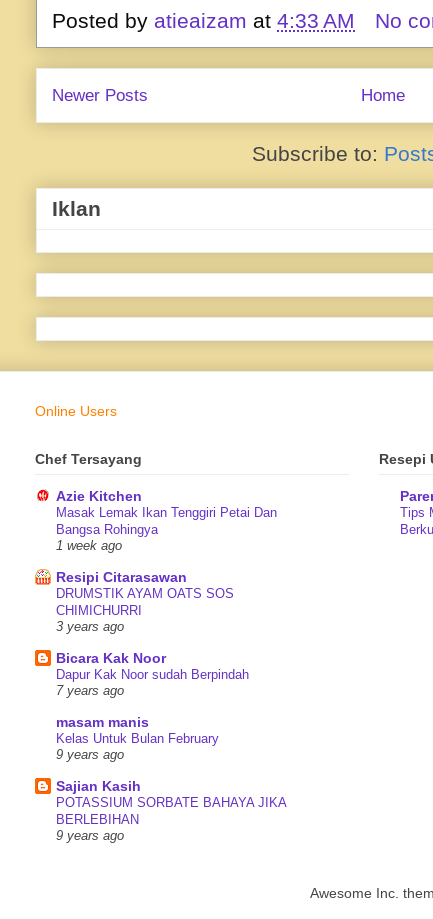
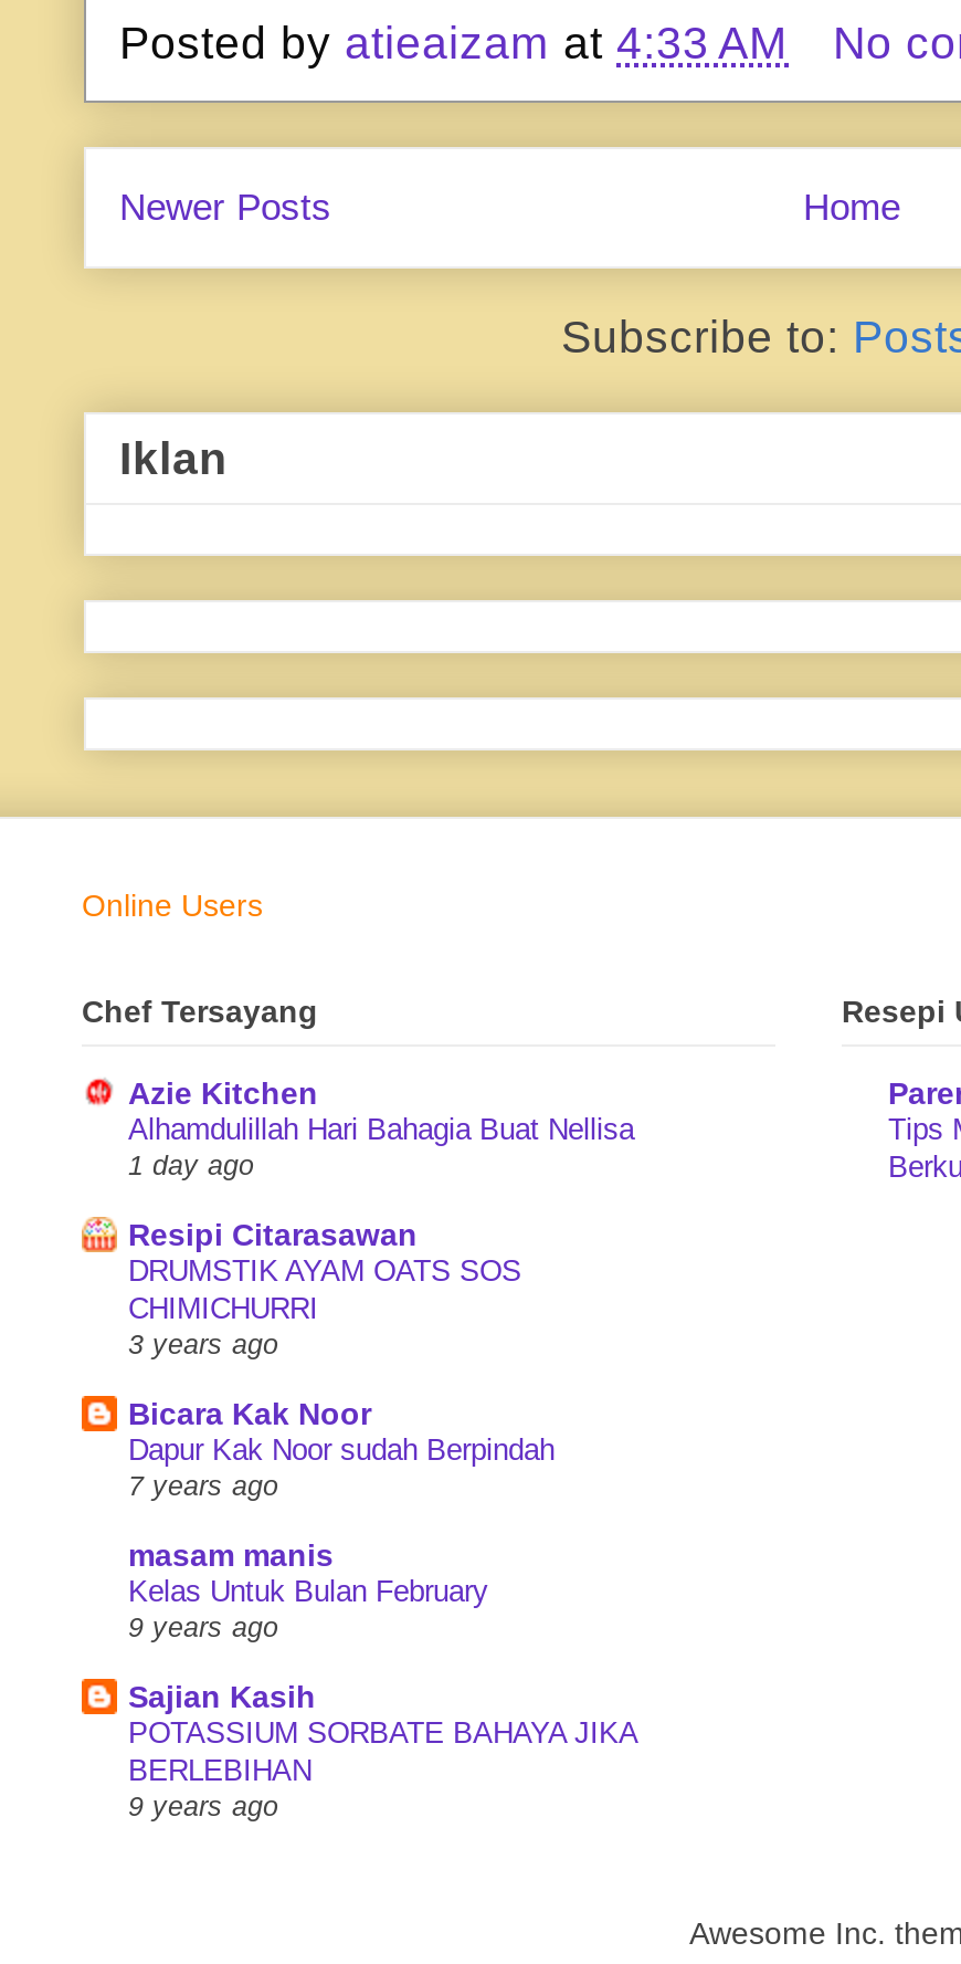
- Masak Lemak Ikan Tenggiri Petai Dan
- Bangsa Rohingya
- 1 week ago
+ Alhamdulillah Hari Bahagia Buat Nellisa
+ 1 day ago
